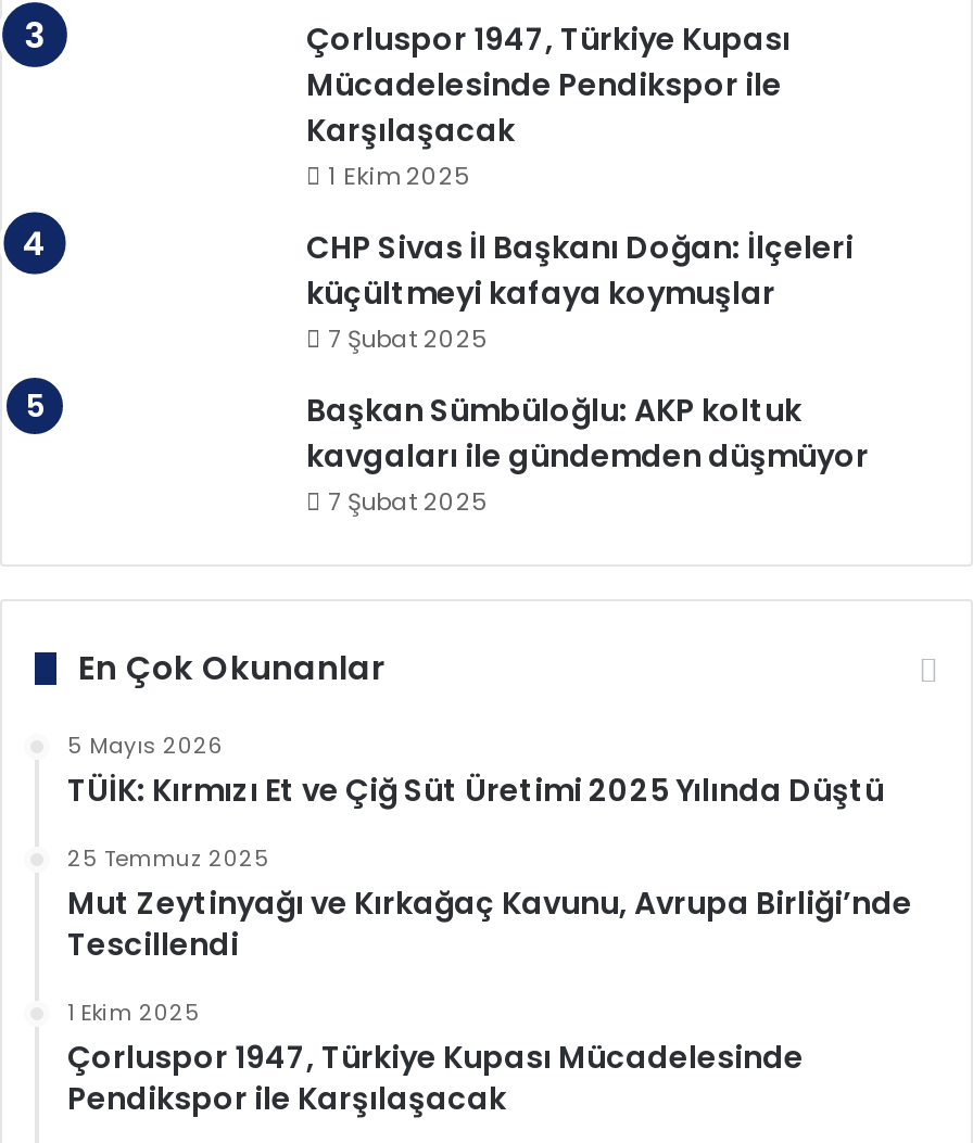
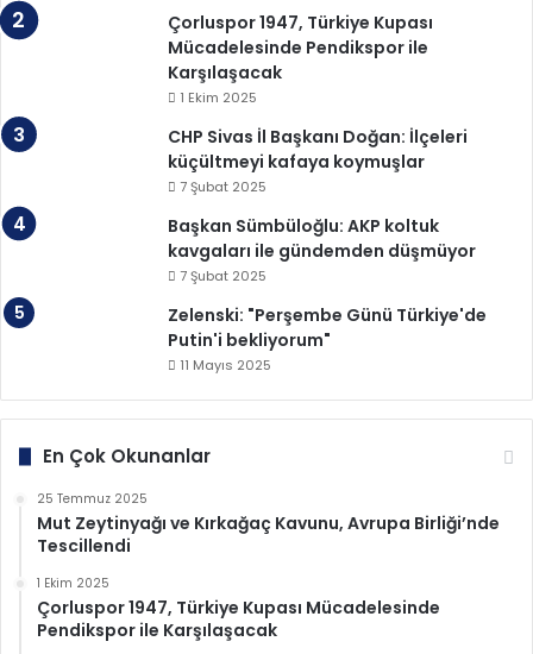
+ Zelenski: "Perşembe Günü Türkiye'de
+ Putin'i bekliyorum"
+ 11 Mayıs 2025

moved down: En Çok Okunanlar

- 5 Mayıs 2026
- TÜİK: Kırmızı Et ve Çiğ Süt Üretimi 2025 Yılında Düştü
